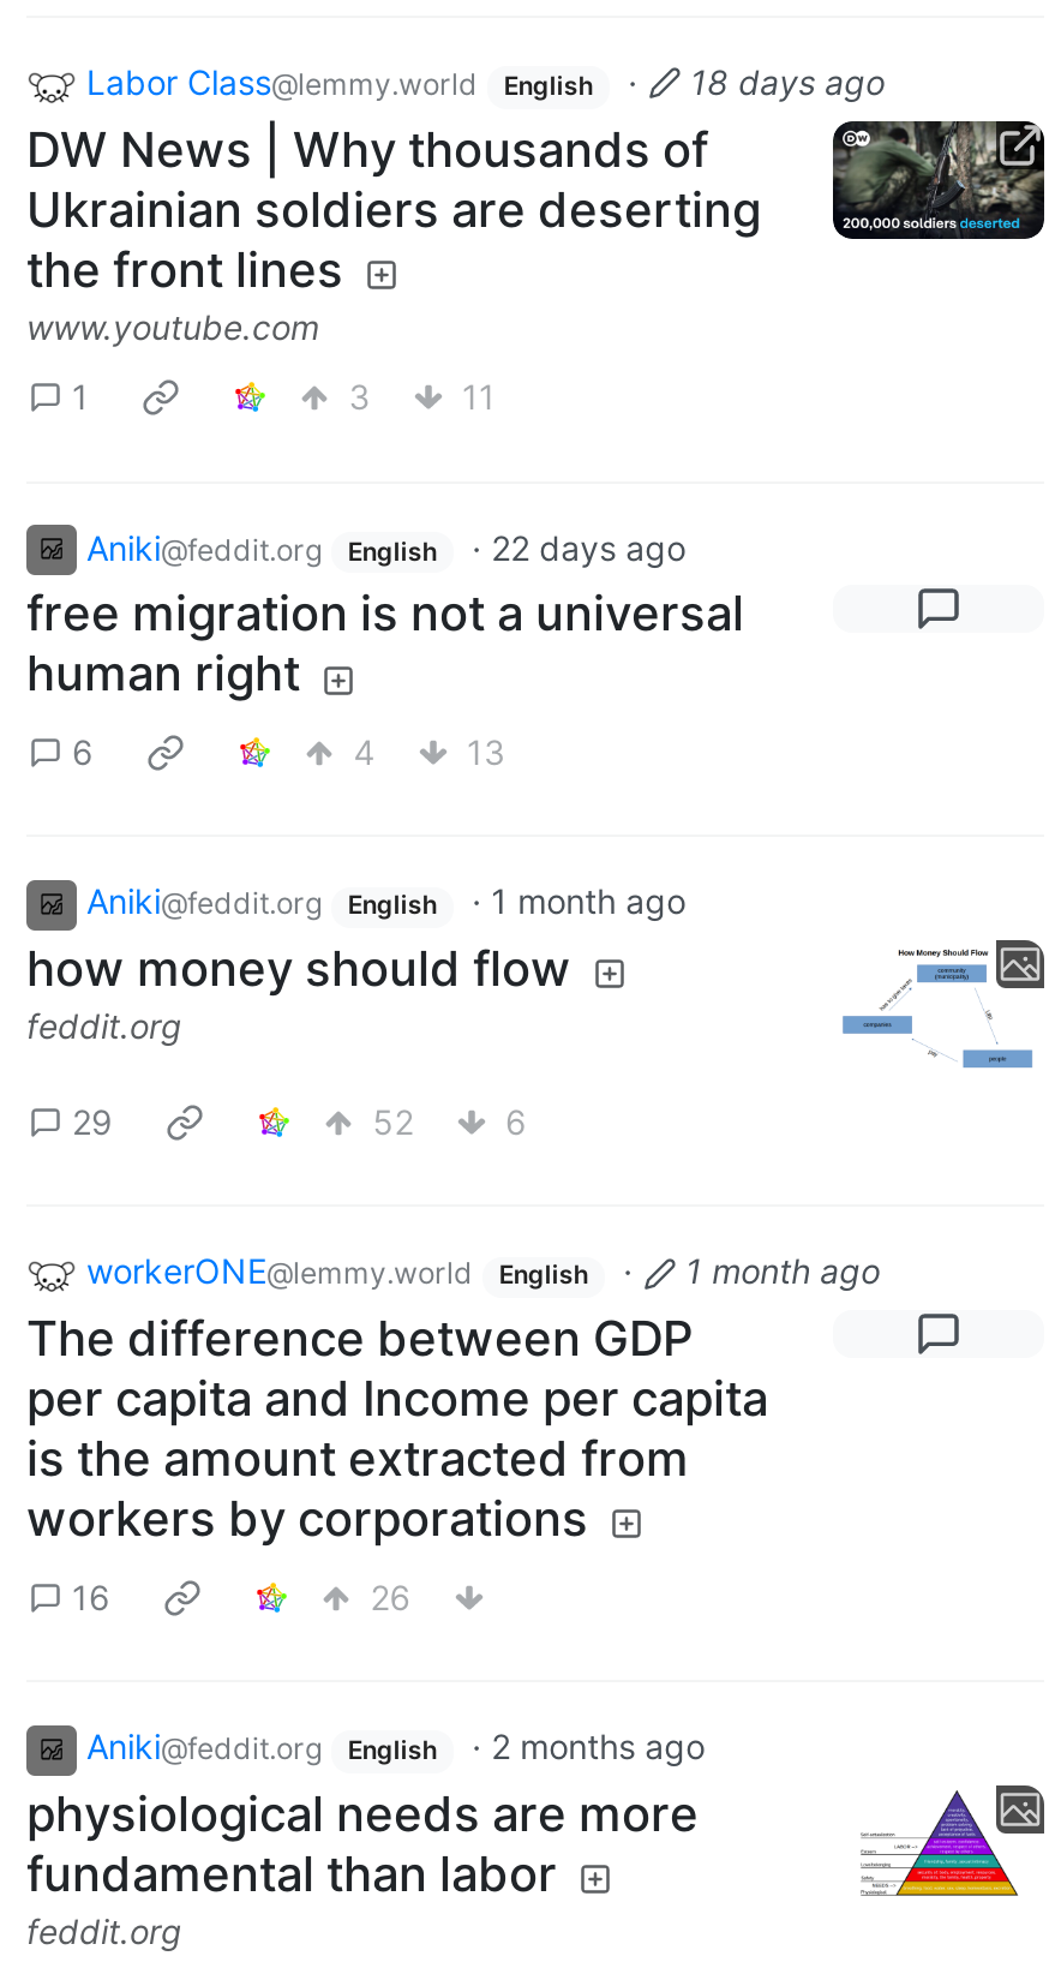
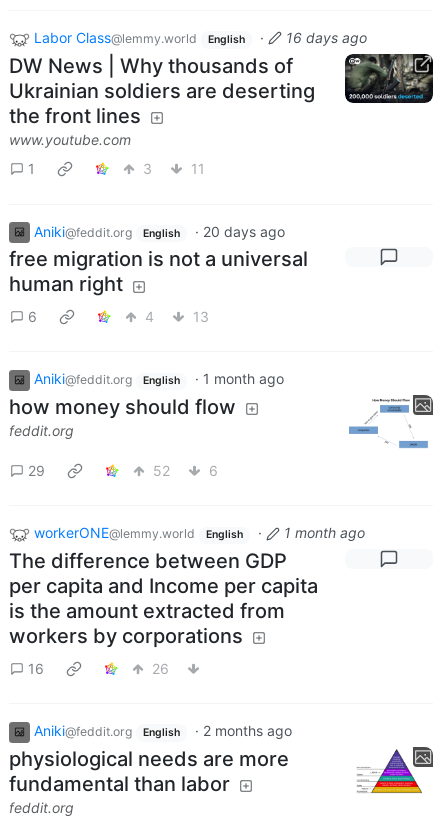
- 18 days ago
+ 16 days ago

- Aniki@feddit.org English · 22 days ago
+ Aniki@feddit.org English · 20 days ago
